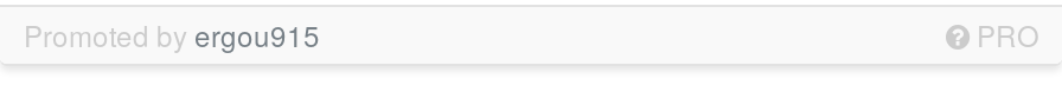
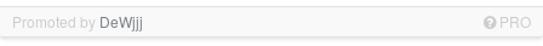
- Promoted by ergou915
+ Promoted by DeWjjj
